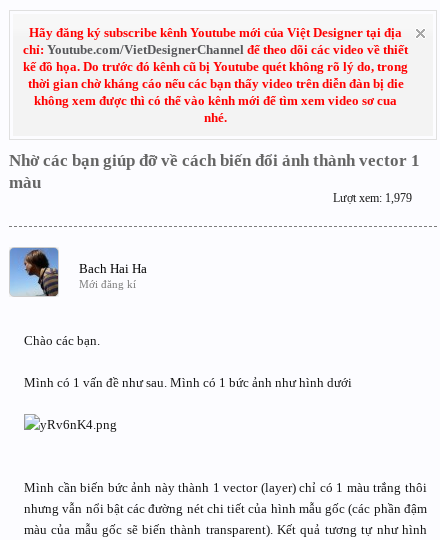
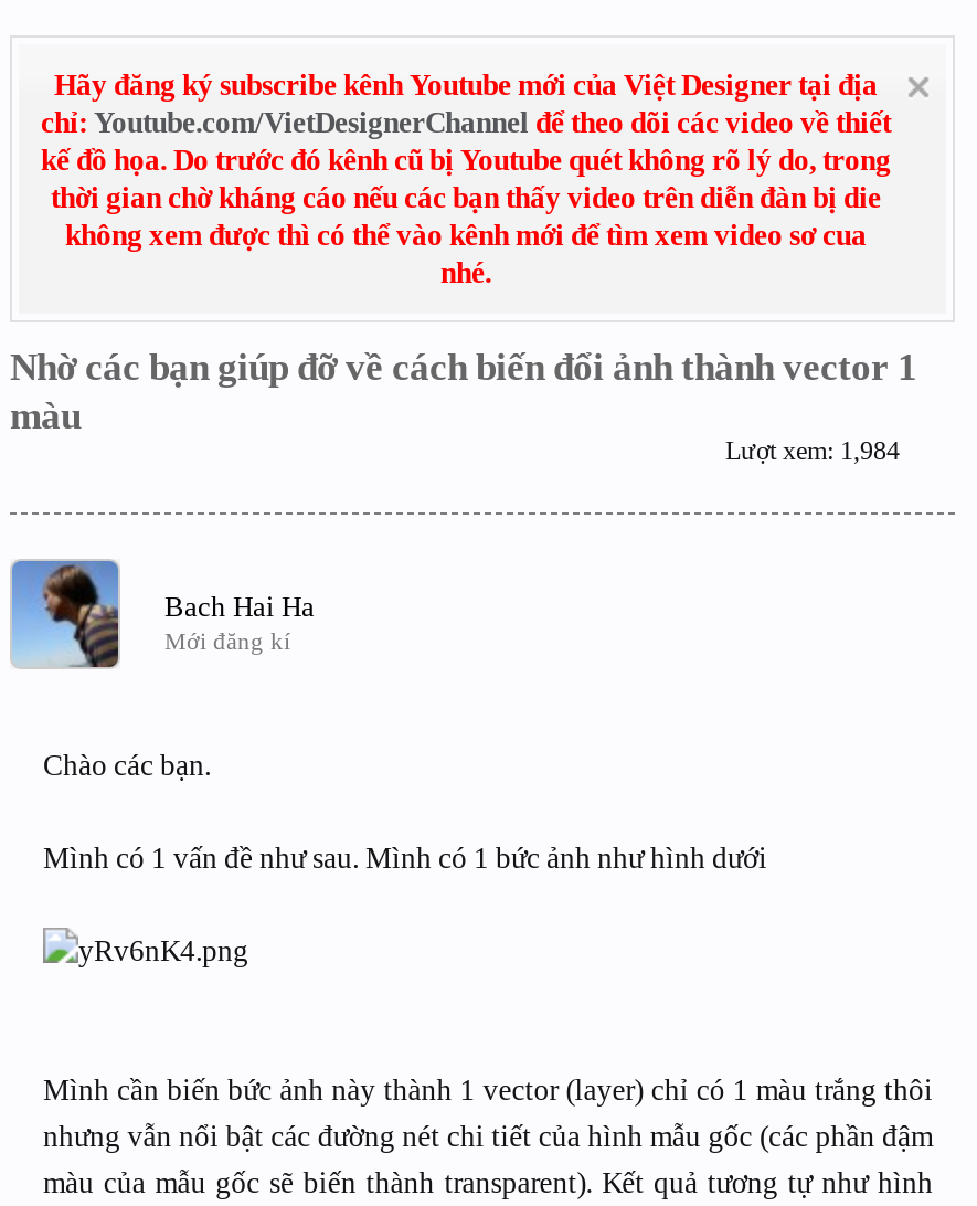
- Lượt xem: 1,979
+ Lượt xem: 1,984
